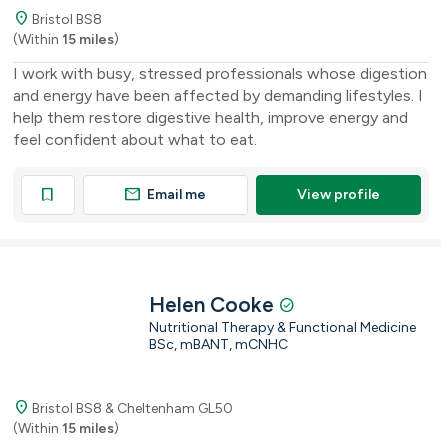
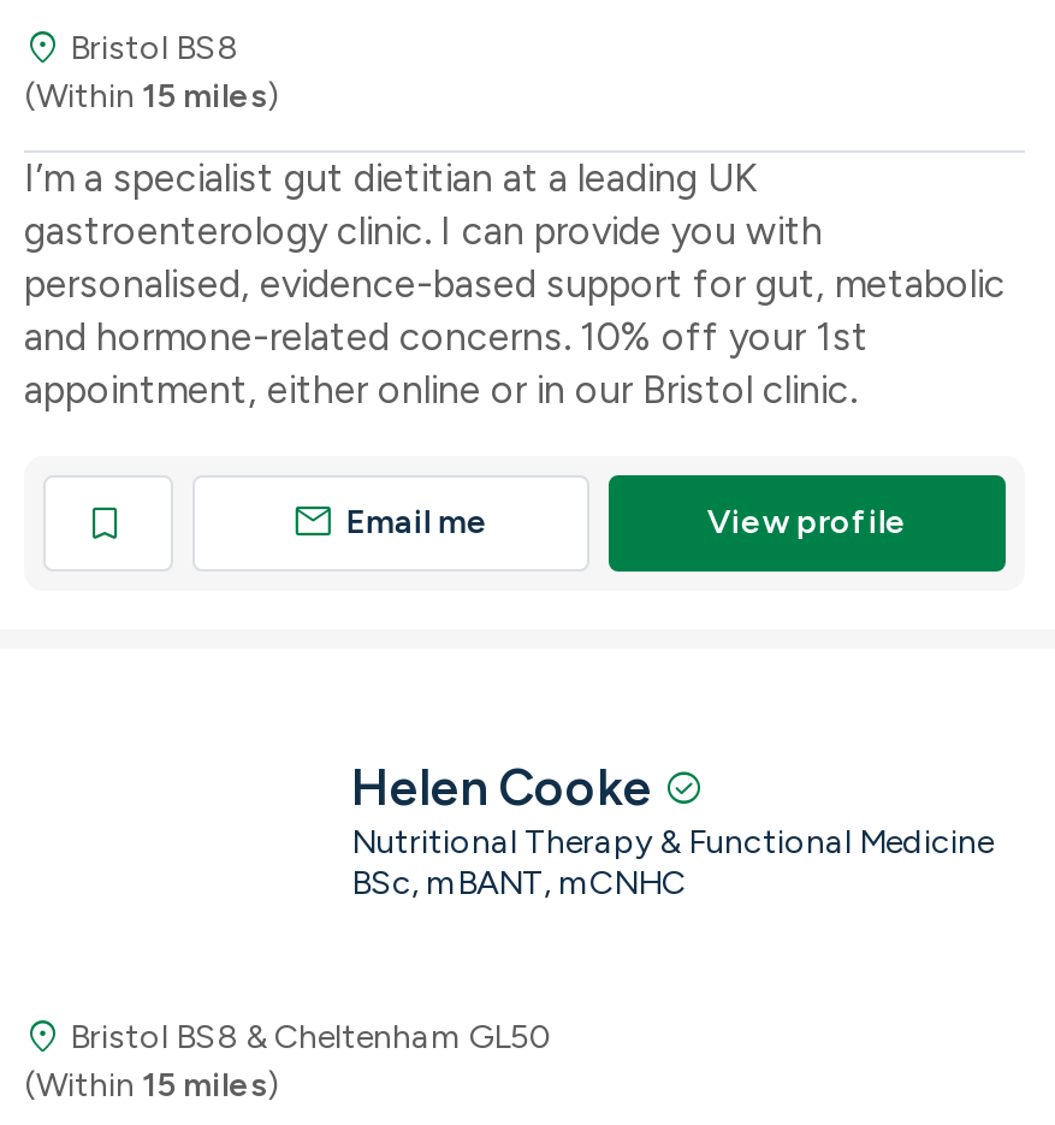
- I work with busy, stressed professionals whose digestion
- and energy have been affected by demanding lifestyles. I
- help them restore digestive health, improve energy and
- feel confident about what to eat.
+ I’m a specialist gut dietitian at a leading UK
+ gastroenterology clinic. I can provide you with
+ personalised, evidence-based support for gut, metabolic
+ and hormone-related concerns. 10% off your 1st
+ appointment, either online or in our Bristol clinic.
